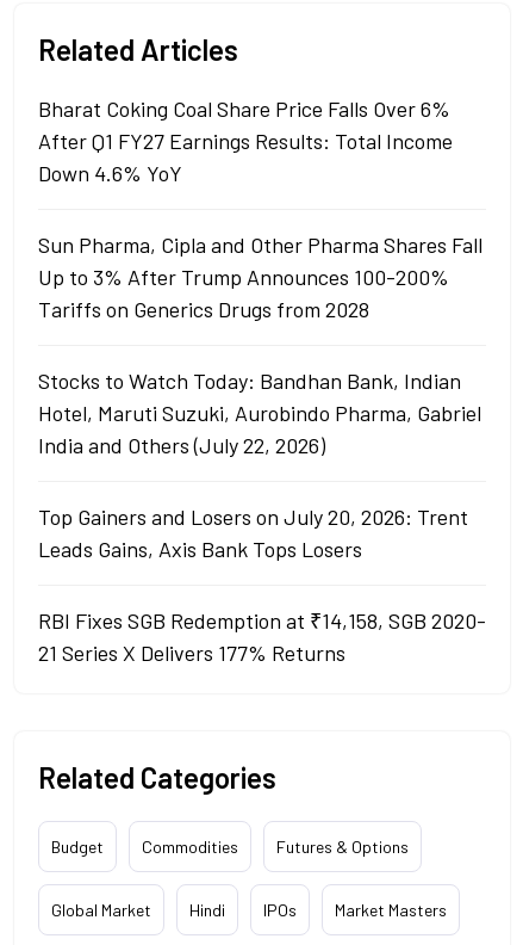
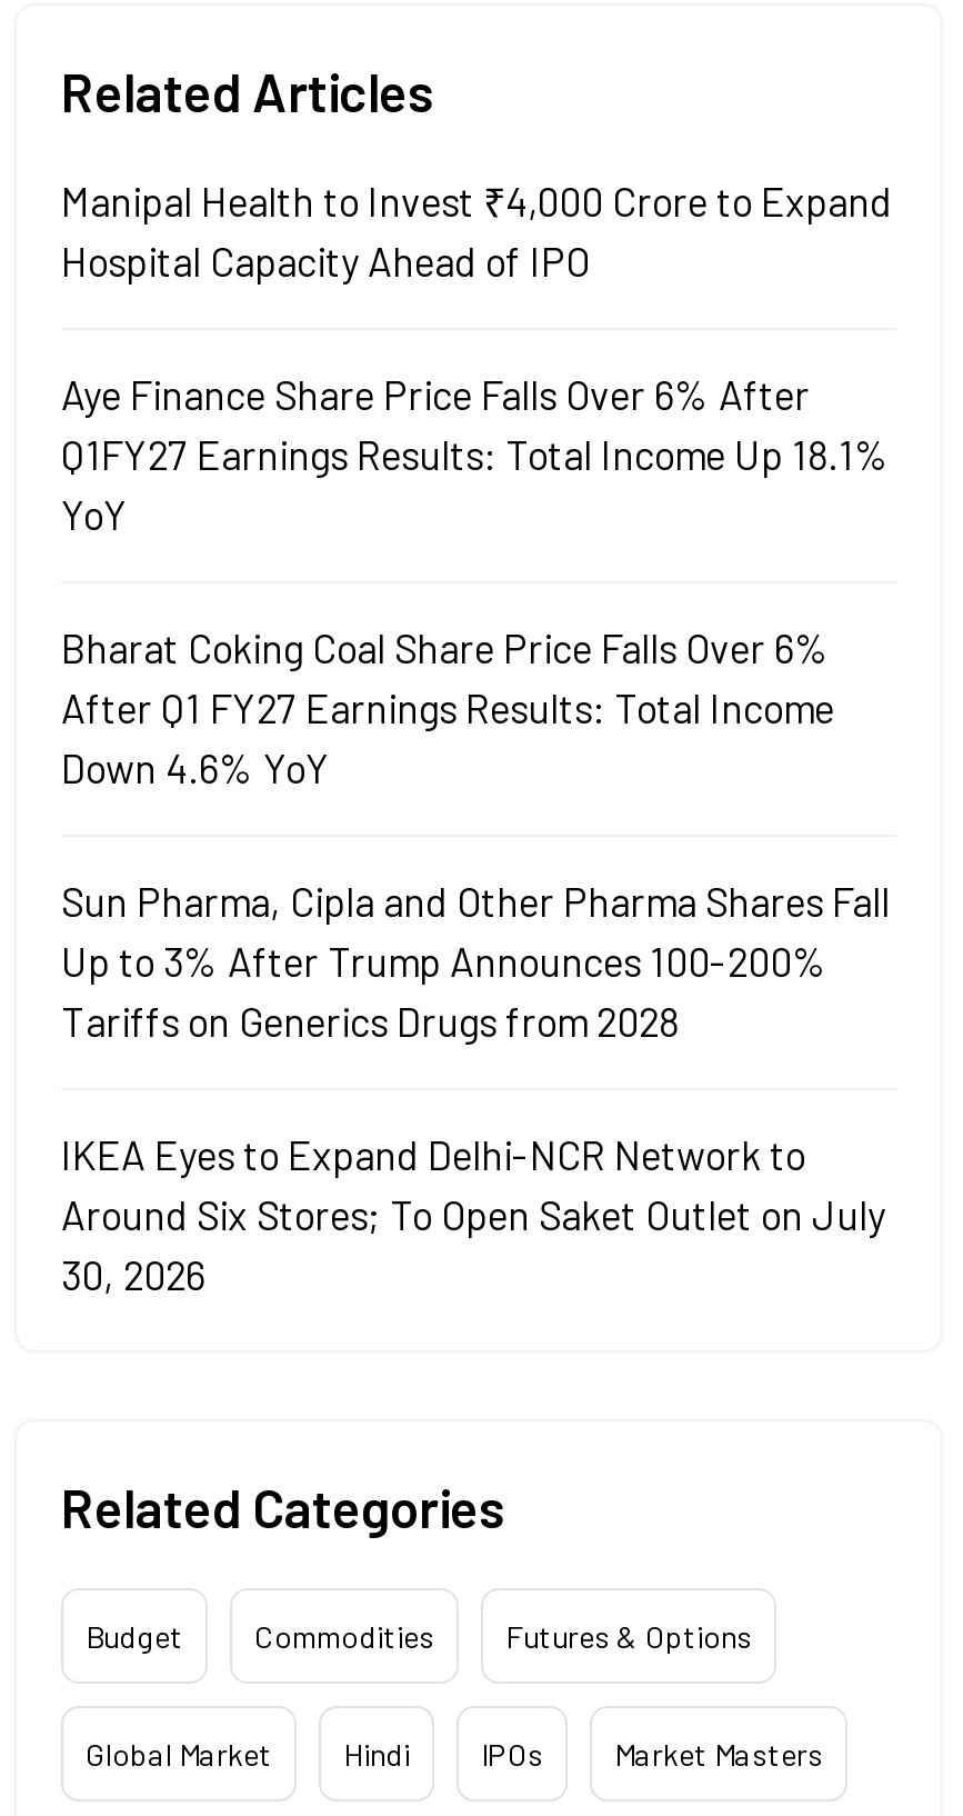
+ Manipal Health to Invest ₹4,000 Crore to Expand
+ Hospital Capacity Ahead of IPO
+ Aye Finance Share Price Falls Over 6% After
+ Q1FY27 Earnings Results: Total Income Up 18.1%
+ YoY

moved down: Bharat Coking Coal Share Price Falls Over 6% | After Q1 FY27 Earnings Results: Total Income | Down 4.6% YoY | Sun Pharma, Cipla and Other Pharma Shares Fall | Up to 3% After Trump Announces 100-200% | Tariffs on Generics Drugs from 2028

- Stocks to Watch Today: Bandhan Bank, Indian
- Hotel, Maruti Suzuki, Aurobindo Pharma, Gabriel
- India and Others (July 22, 2026)
- Top Gainers and Losers on July 20, 2026: Trent
- Leads Gains, Axis Bank Tops Losers
- RBI Fixes SGB Redemption at ₹14,158, SGB 2020-
- 21 Series X Delivers 177% Returns
+ IKEA Eyes to Expand Delhi-NCR Network to
+ Around Six Stores; To Open Saket Outlet on July
+ 30, 2026
